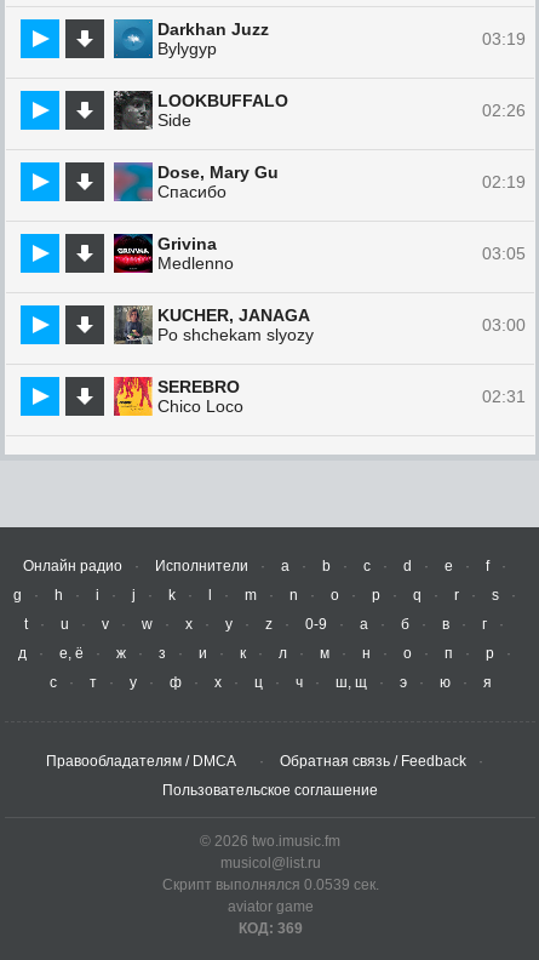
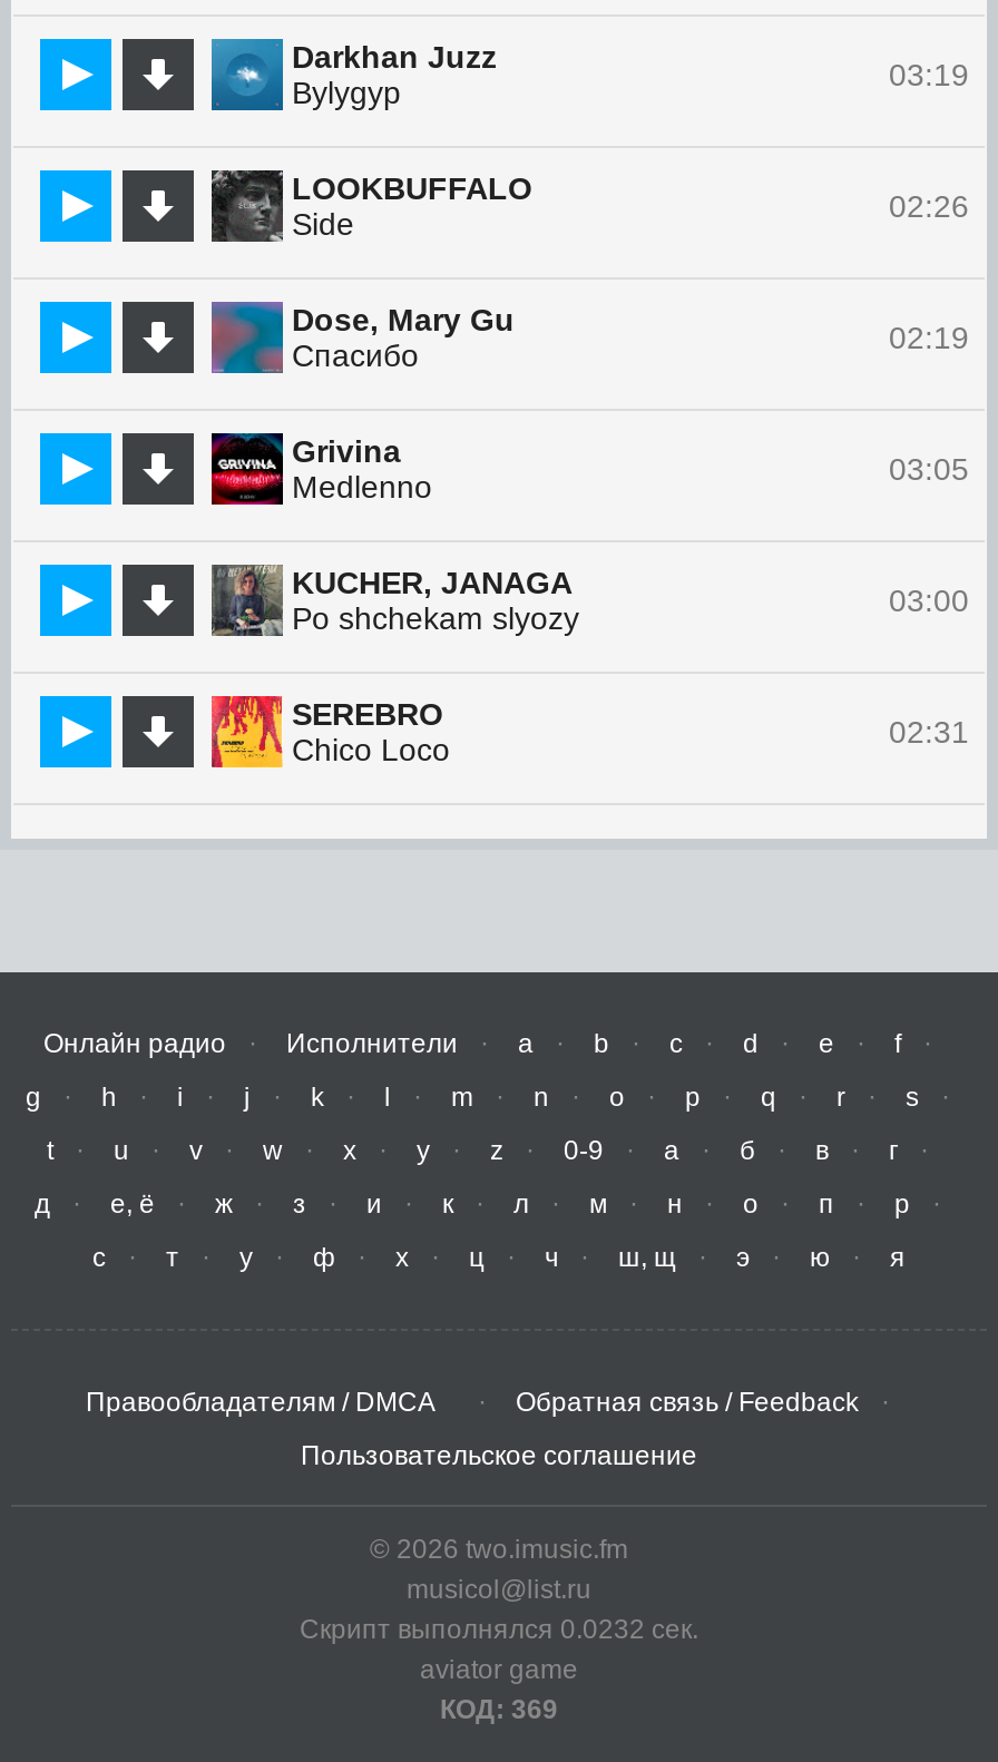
- Скрипт выполнялся 0.0539 сек.
+ Скрипт выполнялся 0.0232 сек.
